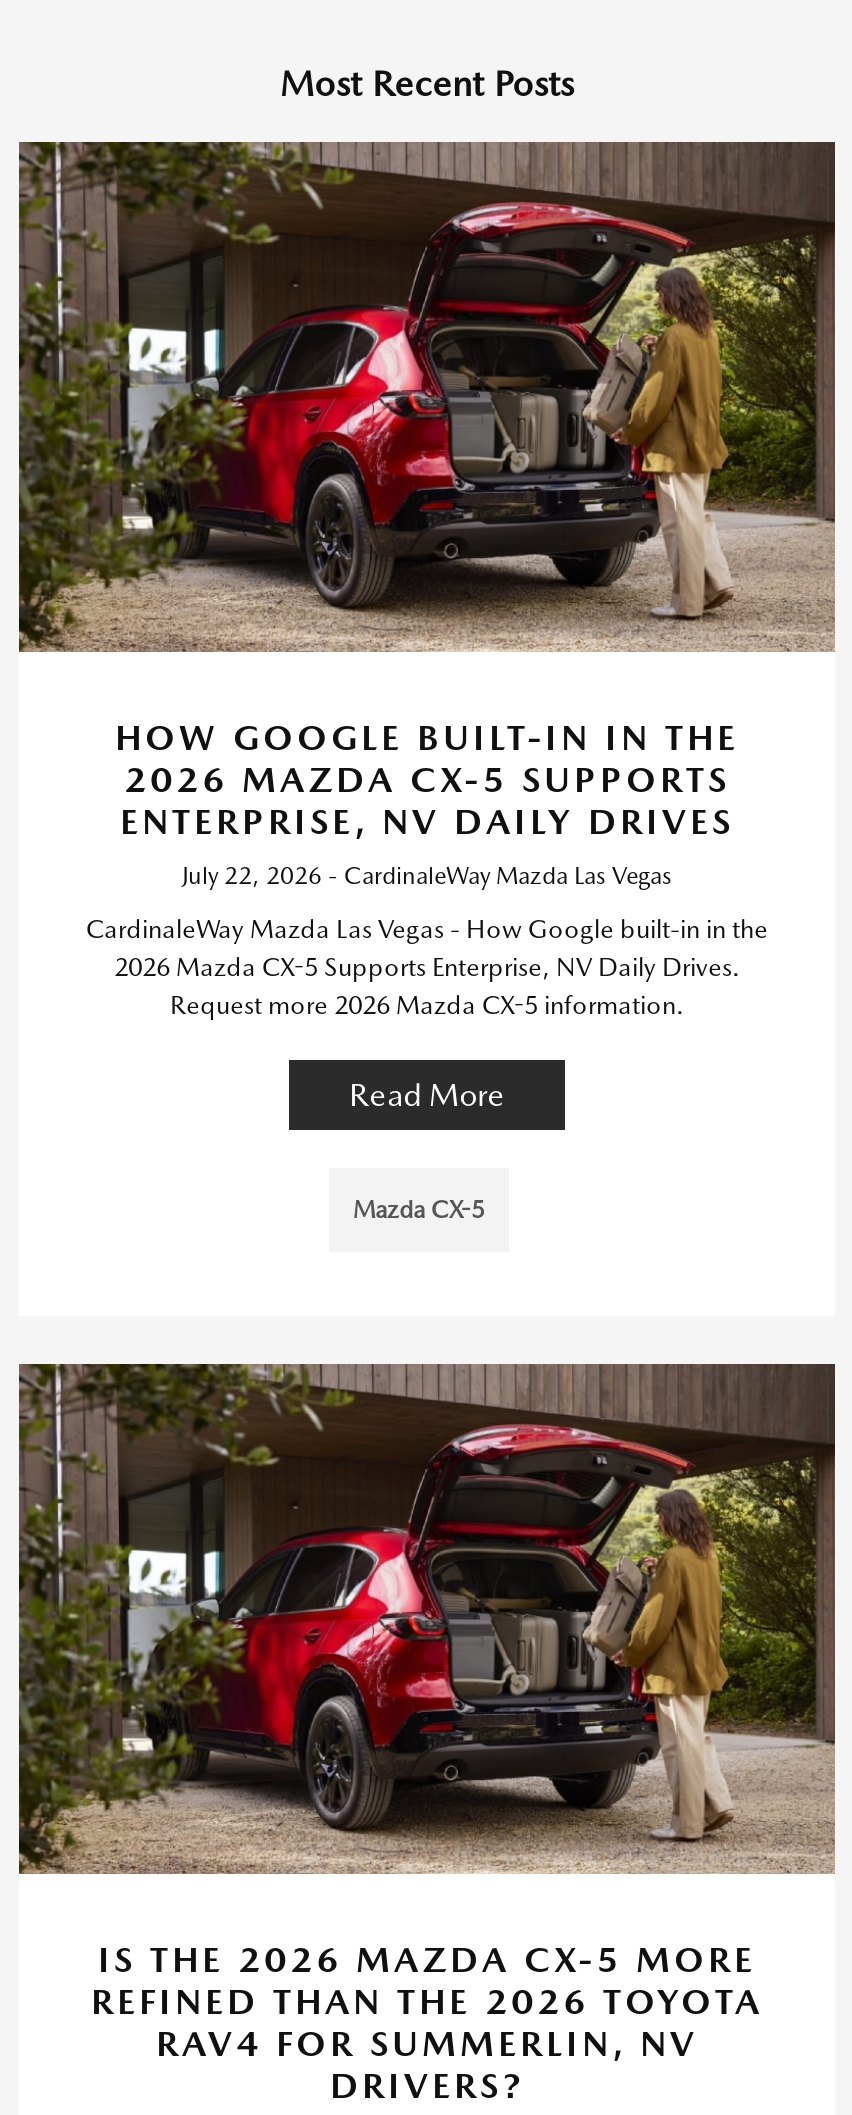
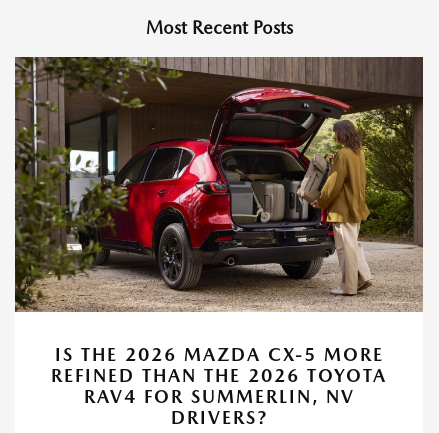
- HOW GOOGLE BUILT-IN IN THE
- 2026 MAZDA CX-5 SUPPORTS
- ENTERPRISE, NV DAILY DRIVES
- July 22, 2026 - CardinaleWay Mazda Las Vegas
- CardinaleWay Mazda Las Vegas - How Google built-in in the
- 2026 Mazda CX-5 Supports Enterprise, NV Daily Drives.
- Request more 2026 Mazda CX-5 information.
- Read More
- Mazda CX-5
